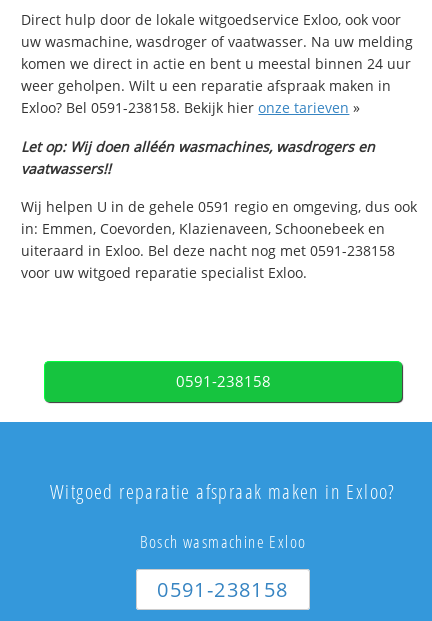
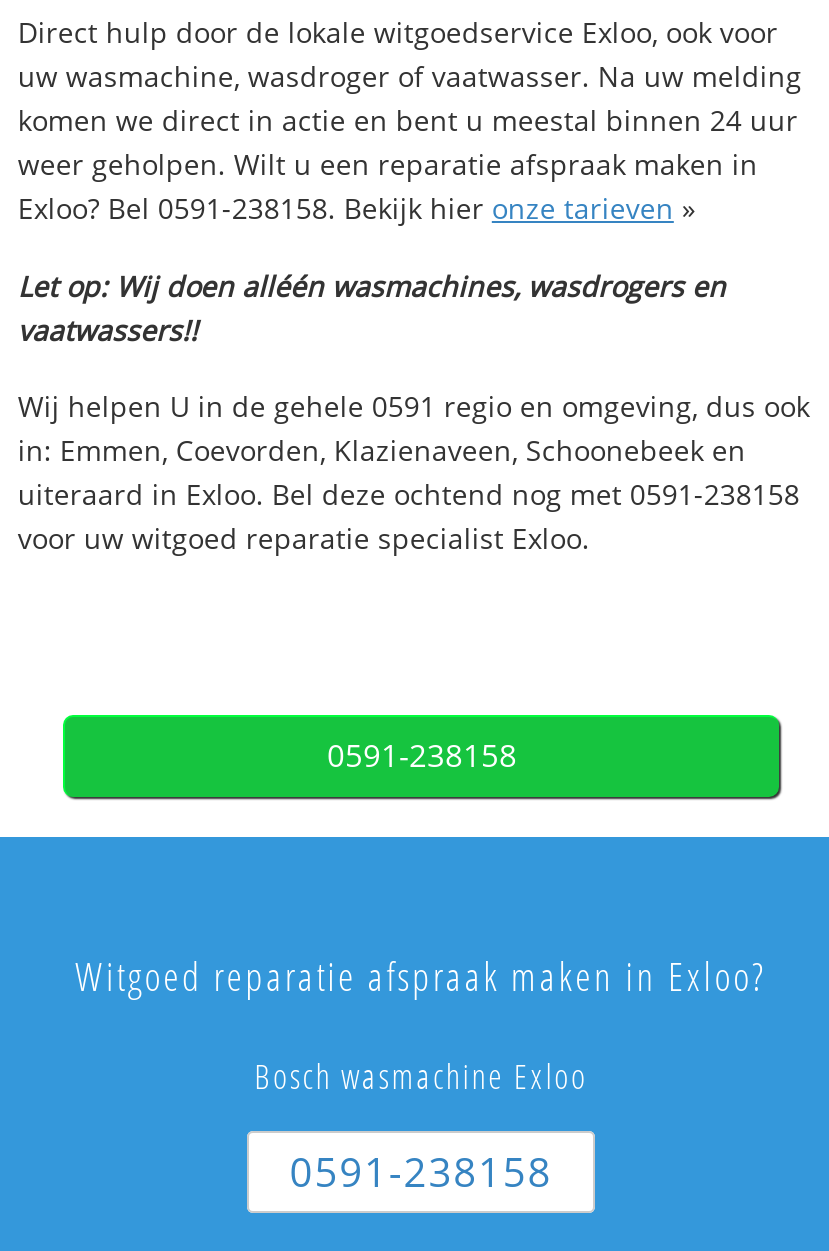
- uiteraard in Exloo. Bel deze nacht nog met 0591-238158
+ uiteraard in Exloo. Bel deze ochtend nog met 0591-238158
